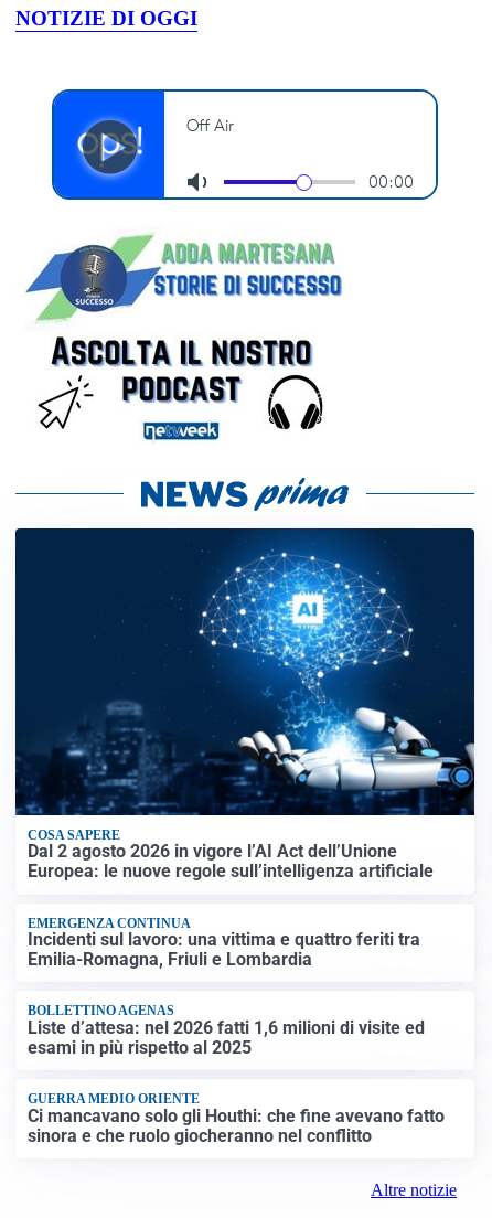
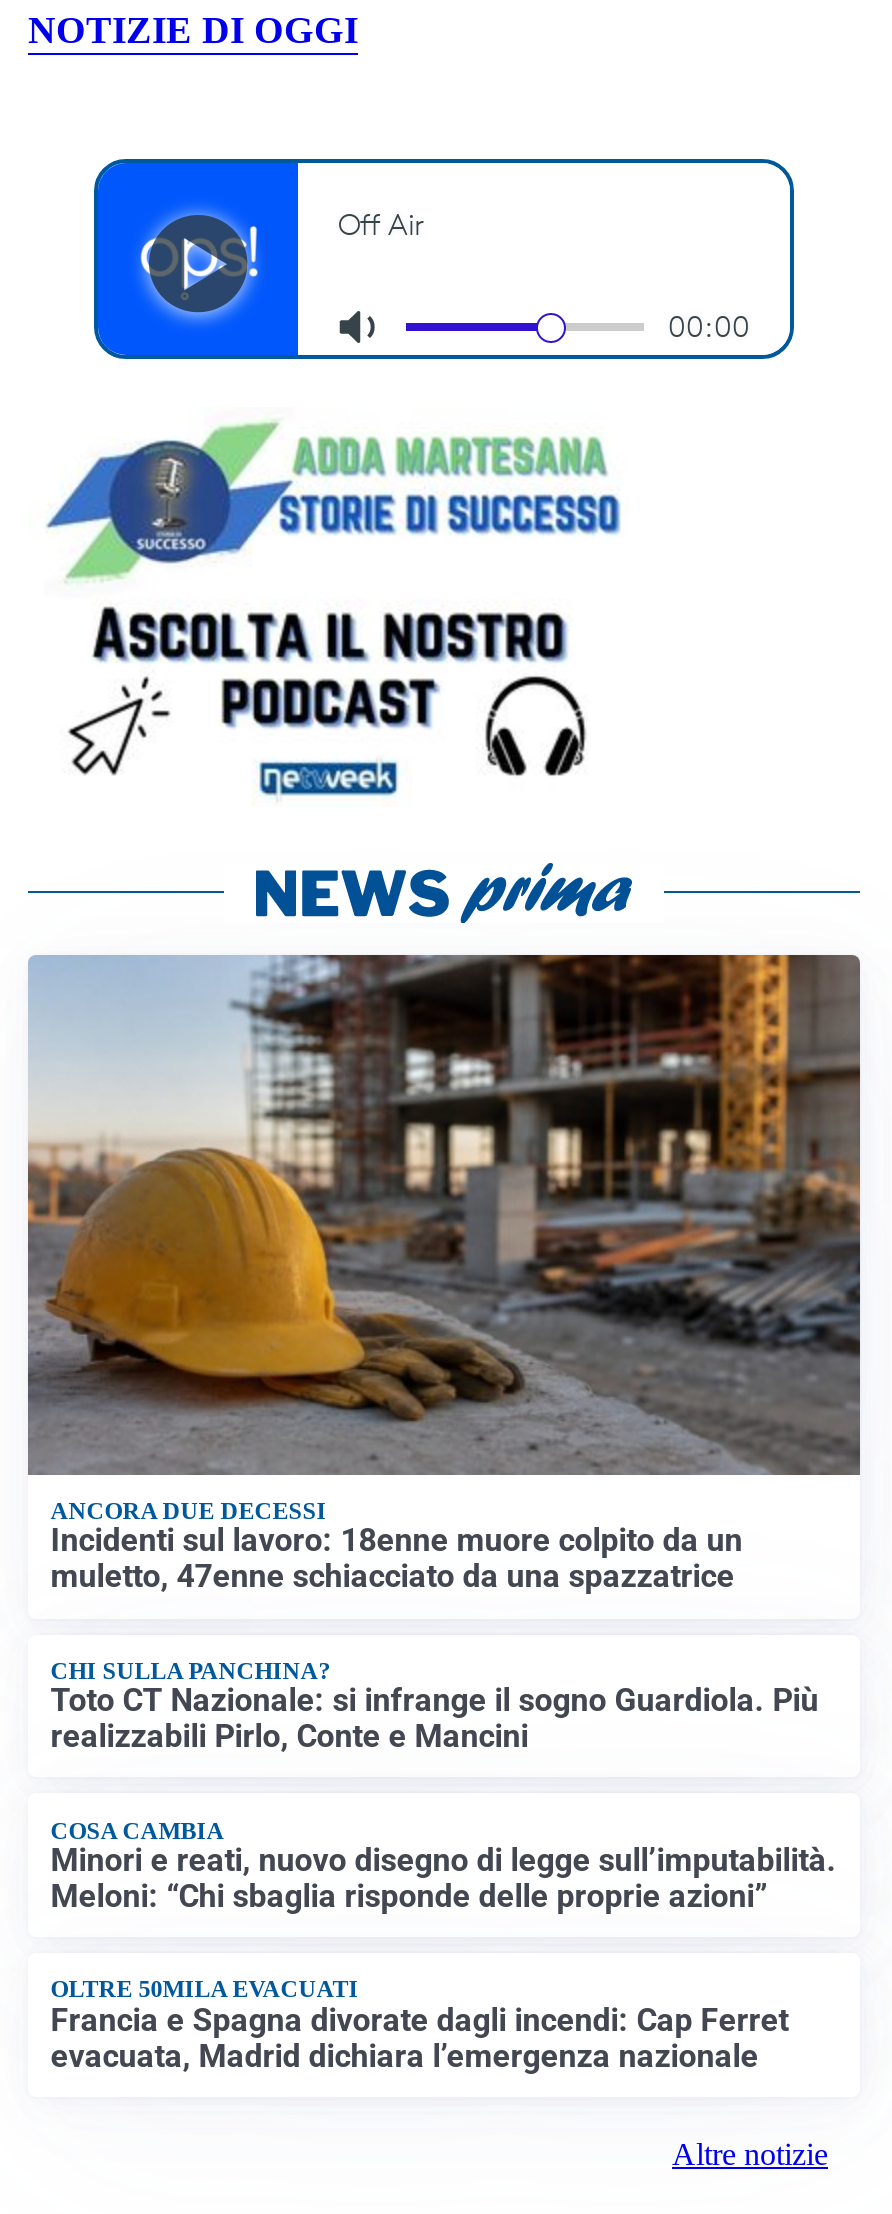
- [image]
- COSA SAPERE
- Dal 2 agosto 2026 in vigore l’AI Act dell’Unione
- Europea: le nuove regole sull’intelligenza artificiale
+ [image]
+ ANCORA DUE DECESSI
+ Incidenti sul lavoro: 18enne muore colpito da un
+ muletto, 47enne schiacciato da una spazzatrice

- EMERGENZA CONTINUA
- Incidenti sul lavoro: una vittima e quattro feriti tra
- Emilia-Romagna, Friuli e Lombardia
+ CHI SULLA PANCHINA?
+ Toto CT Nazionale: si infrange il sogno Guardiola. Più
+ realizzabili Pirlo, Conte e Mancini

- BOLLETTINO AGENAS
- Liste d’attesa: nel 2026 fatti 1,6 milioni di visite ed
- esami in più rispetto al 2025
+ COSA CAMBIA
+ Minori e reati, nuovo disegno di legge sull’imputabilità.
+ Meloni: “Chi sbaglia risponde delle proprie azioni”

- GUERRA MEDIO ORIENTE
- Ci mancavano solo gli Houthi: che fine avevano fatto
- sinora e che ruolo giocheranno nel conflitto
+ OLTRE 50MILA EVACUATI
+ Francia e Spagna divorate dagli incendi: Cap Ferret
+ evacuata, Madrid dichiara l’emergenza nazionale
